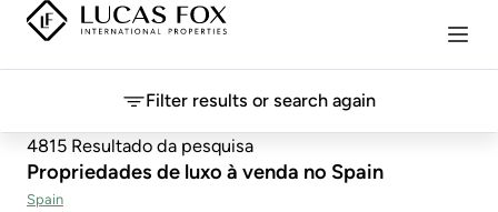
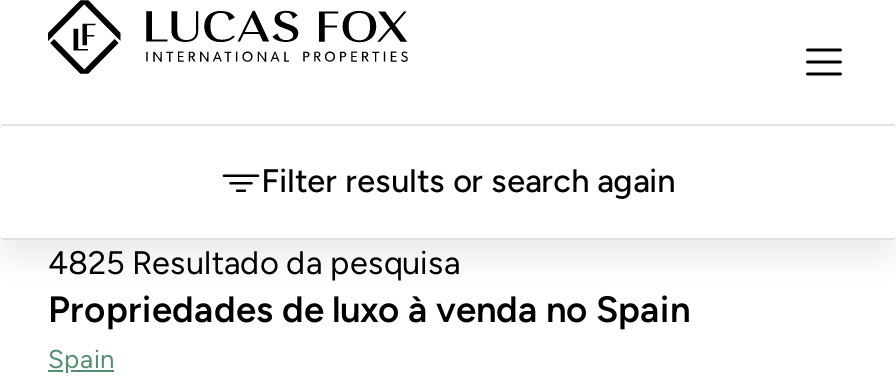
- 4815 Resultado da pesquisa
+ 4825 Resultado da pesquisa
